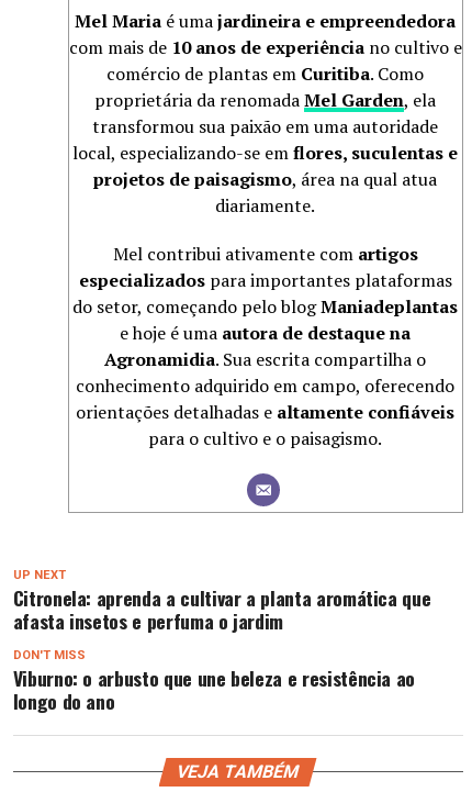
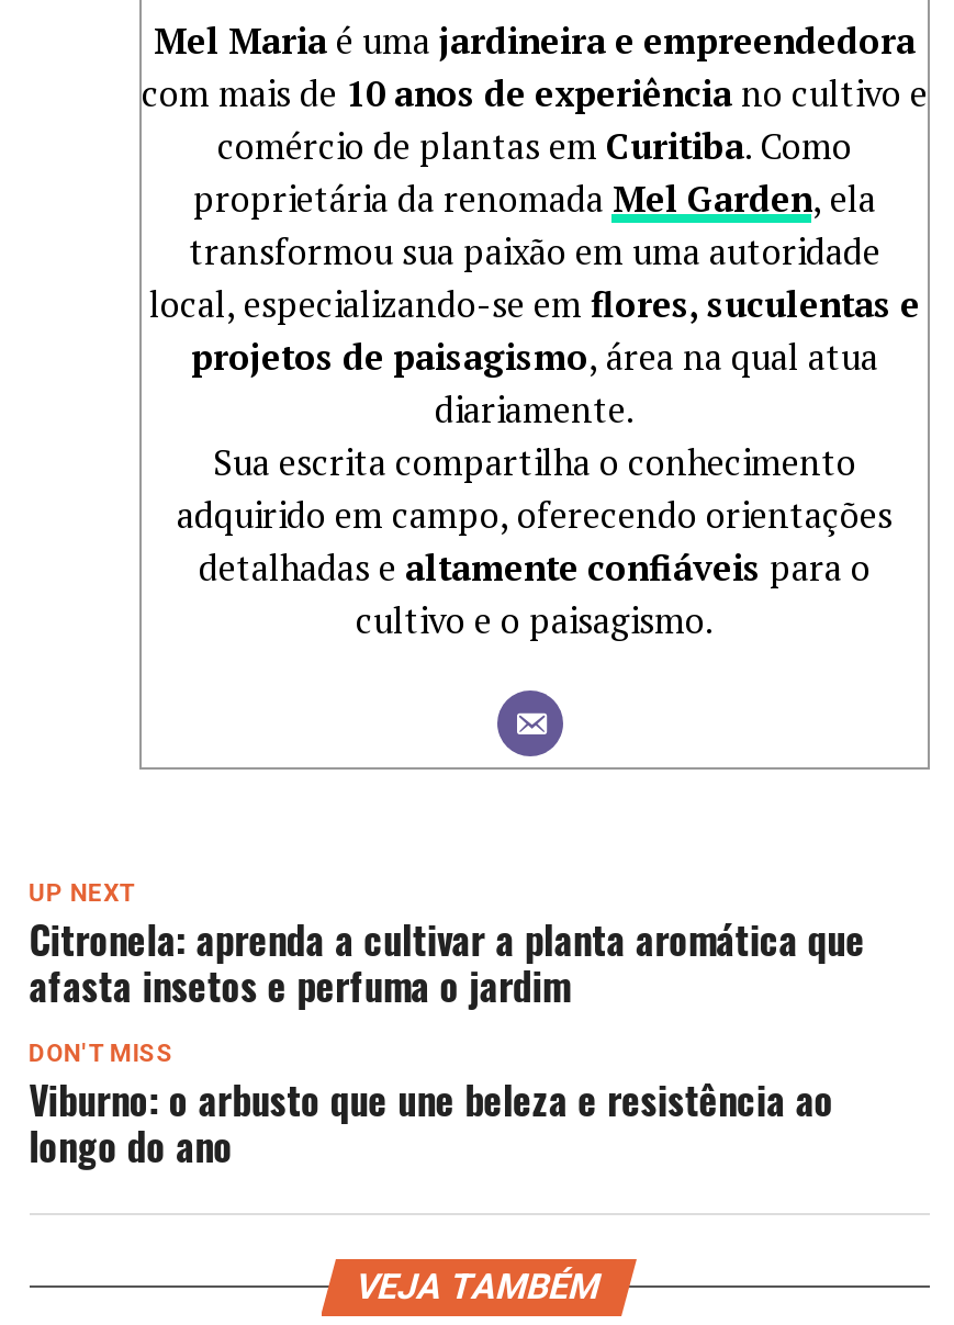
- Mel contribui ativamente com artigos
- especializados para importantes plataformas
- do setor, começando pelo blog Maniadeplantas
- e hoje é uma autora de destaque na
- Agronamidia. Sua escrita compartilha o
- conhecimento adquirido em campo, oferecendo
- orientações detalhadas e altamente confiáveis
- para o cultivo e o paisagismo.
+ Sua escrita compartilha o conhecimento
+ adquirido em campo, oferecendo orientações
+ detalhadas e altamente confiáveis para o
+ cultivo e o paisagismo.
